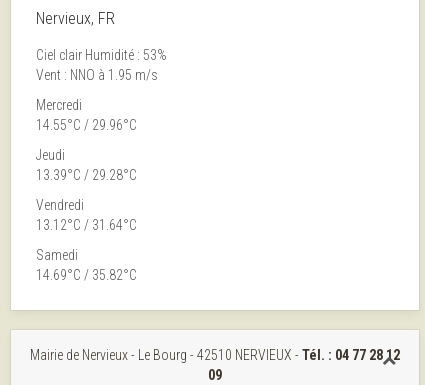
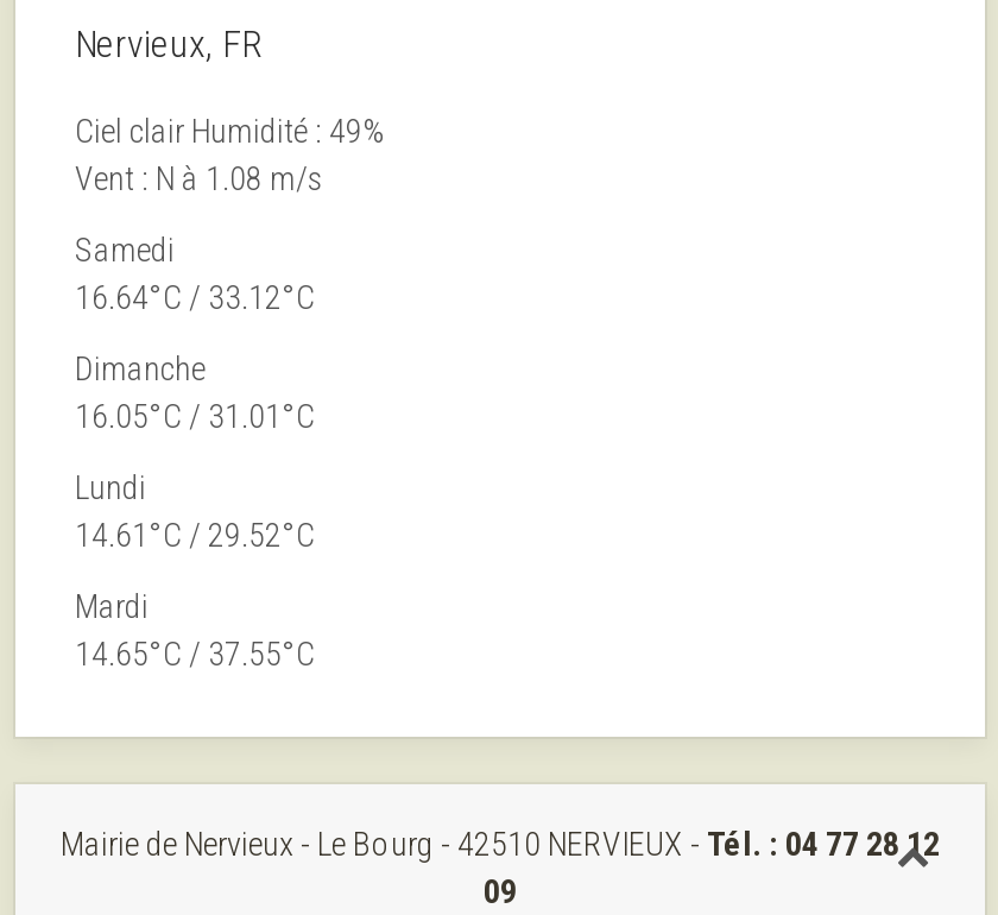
- Ciel clair Humidité : 53%
- Vent : NNO à 1.95 m/s
- Mercredi
- 14.55°C / 29.96°C
- Jeudi
- 13.39°C / 29.28°C
- Vendredi
- 13.12°C / 31.64°C
+ Ciel clair Humidité : 49%
+ Vent : N à 1.08 m/s

moved up: Samedi

- 14.69°C / 35.82°C
+ 16.64°C / 33.12°C
+ Dimanche
+ 16.05°C / 31.01°C
+ Lundi
+ 14.61°C / 29.52°C
+ Mardi
+ 14.65°C / 37.55°C
